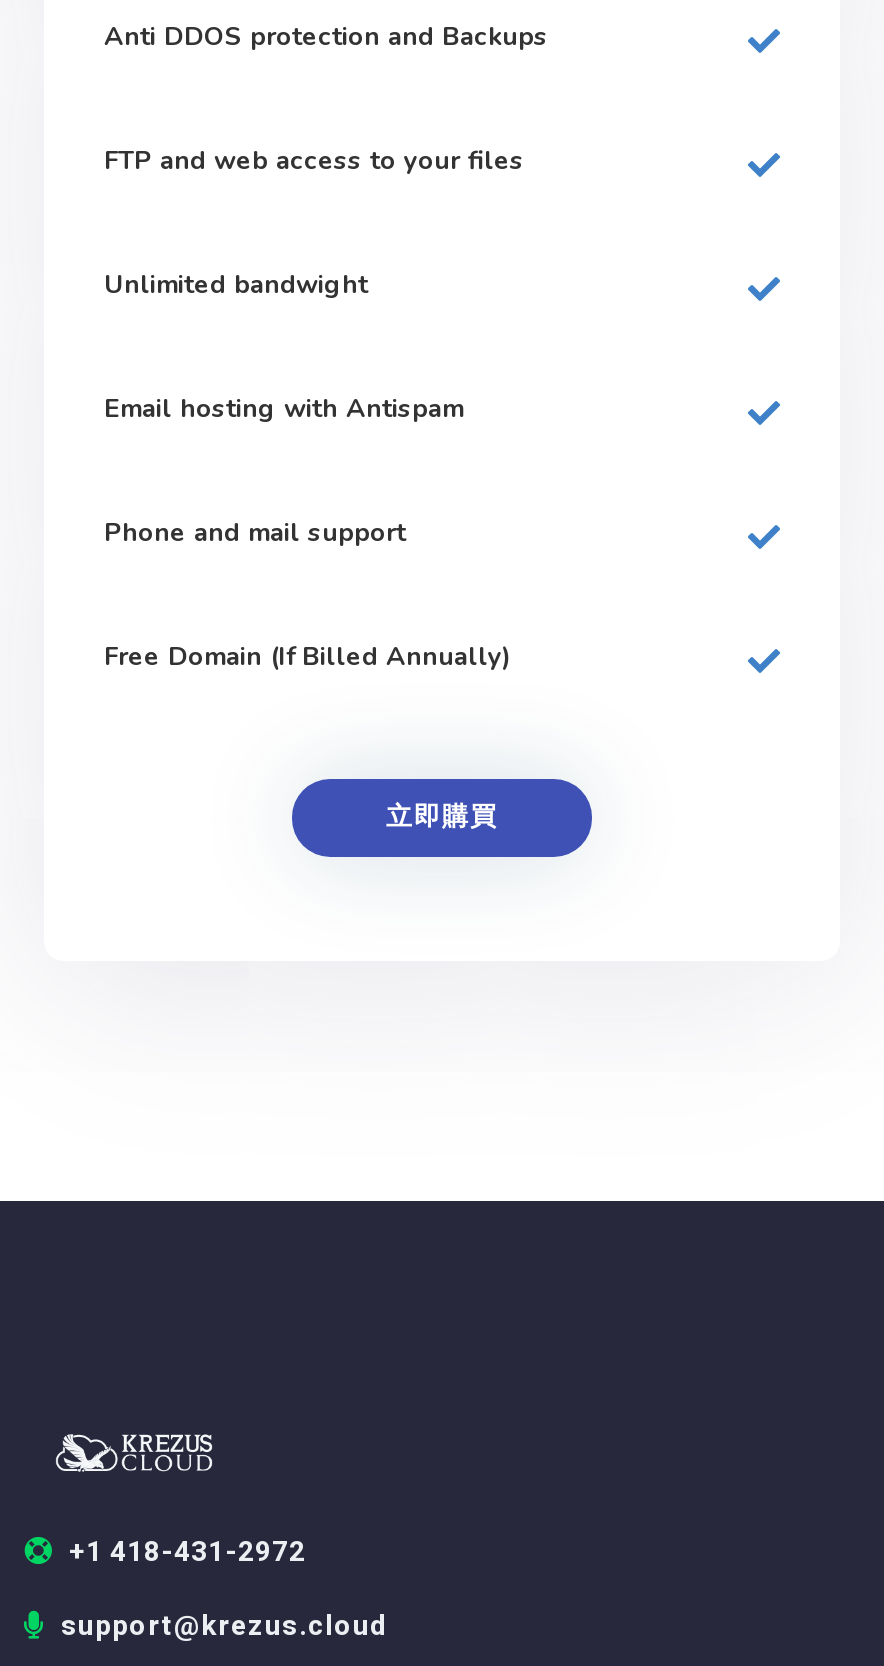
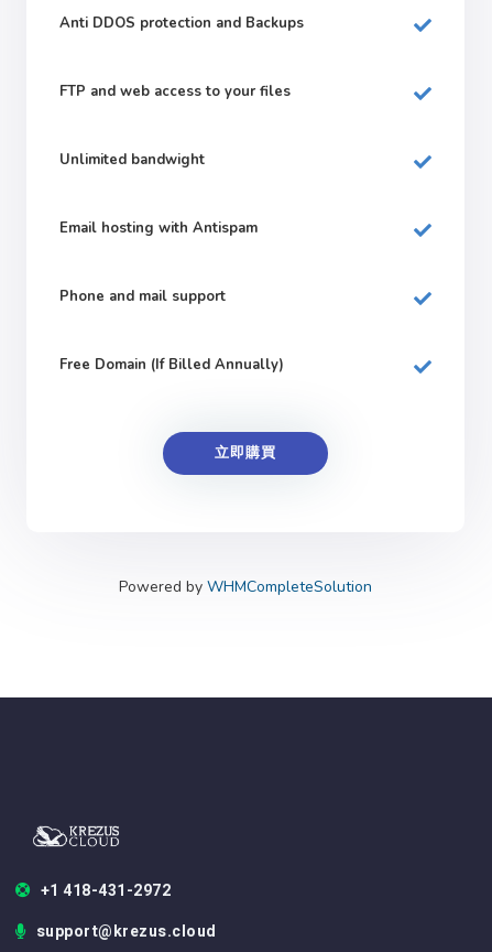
+ Powered by WHMCompleteSolution
